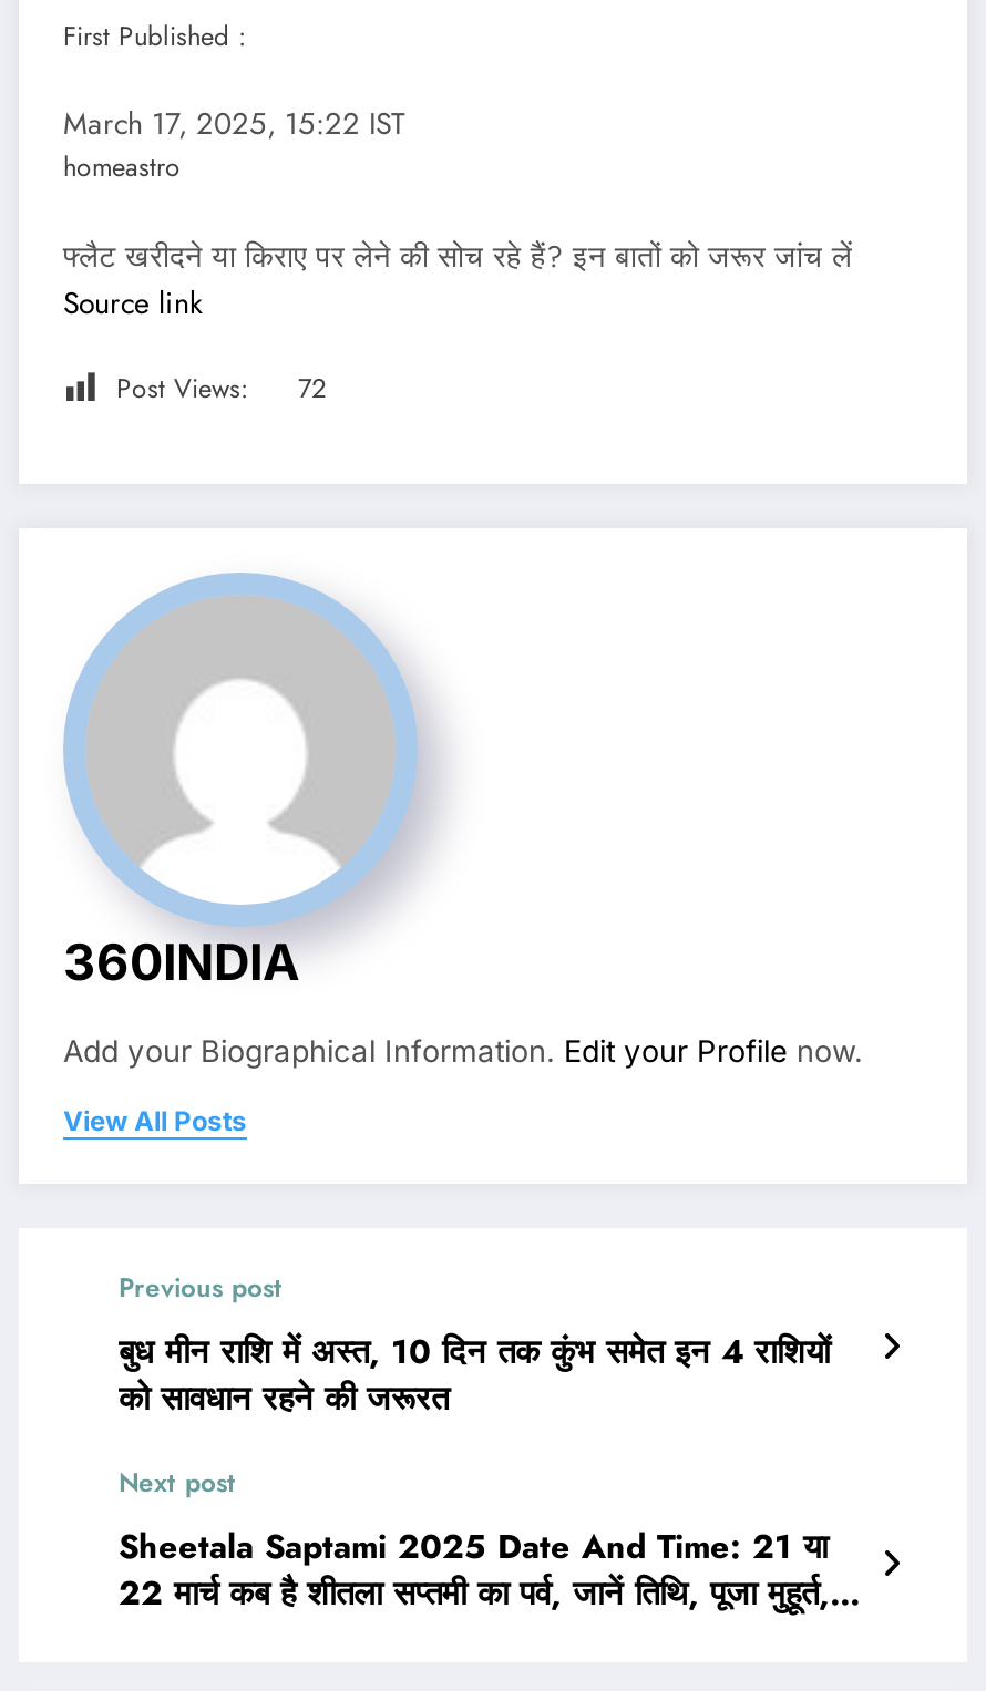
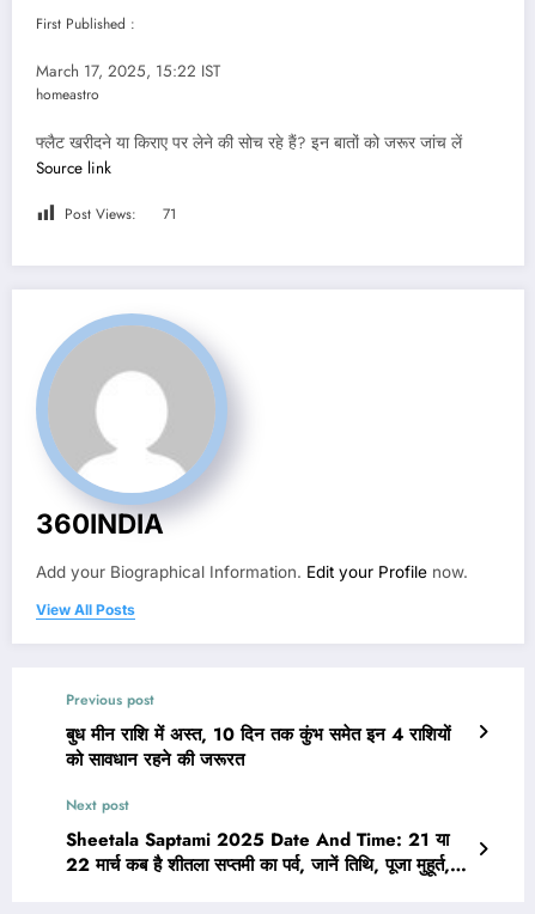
- Post Views: 72
+ Post Views: 71
